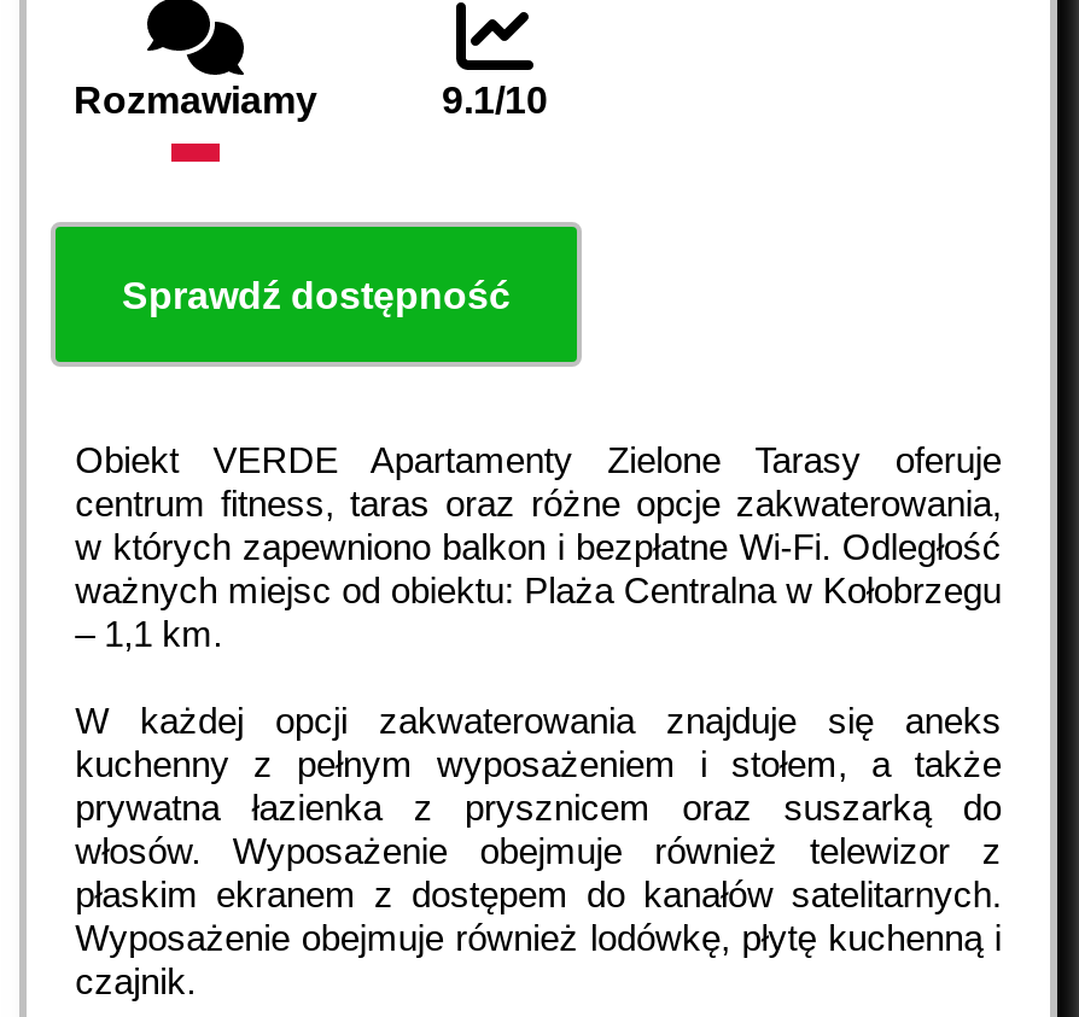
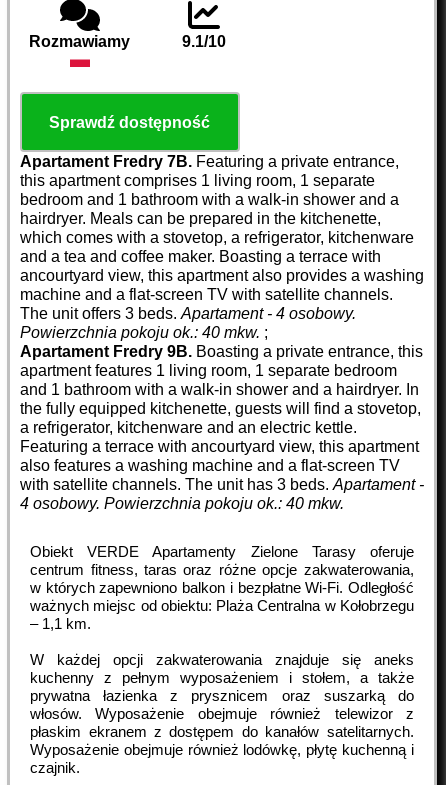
+ Apartament Fredry 7B. Featuring a private entrance,
+ this apartment comprises 1 living room, 1 separate
+ bedroom and 1 bathroom with a walk-in shower and a
+ hairdryer. Meals can be prepared in the kitchenette,
+ which comes with a stovetop, a refrigerator, kitchenware
+ and a tea and coffee maker. Boasting a terrace with
+ ancourtyard view, this apartment also provides a washing
+ machine and a flat-screen TV with satellite channels.
+ The unit offers 3 beds. Apartament - 4 osobowy.
+ Powierzchnia pokoju ok.: 40 mkw.;
+ Apartament Fredry 9B. Boasting a private entrance, this
+ apartment features 1 living room, 1 separate bedroom
+ and 1 bathroom with a walk-in shower and a hairdryer. In
+ the fully equipped kitchenette, guests will find a stovetop,
+ a refrigerator, kitchenware and an electric kettle.
+ Featuring a terrace with ancourtyard view, this apartment
+ also features a washing machine and a flat-screen TV
+ with satellite channels. The unit has 3 beds. Apartament -
+ 4 osobowy. Powierzchnia pokoju ok.: 40 mkw.
